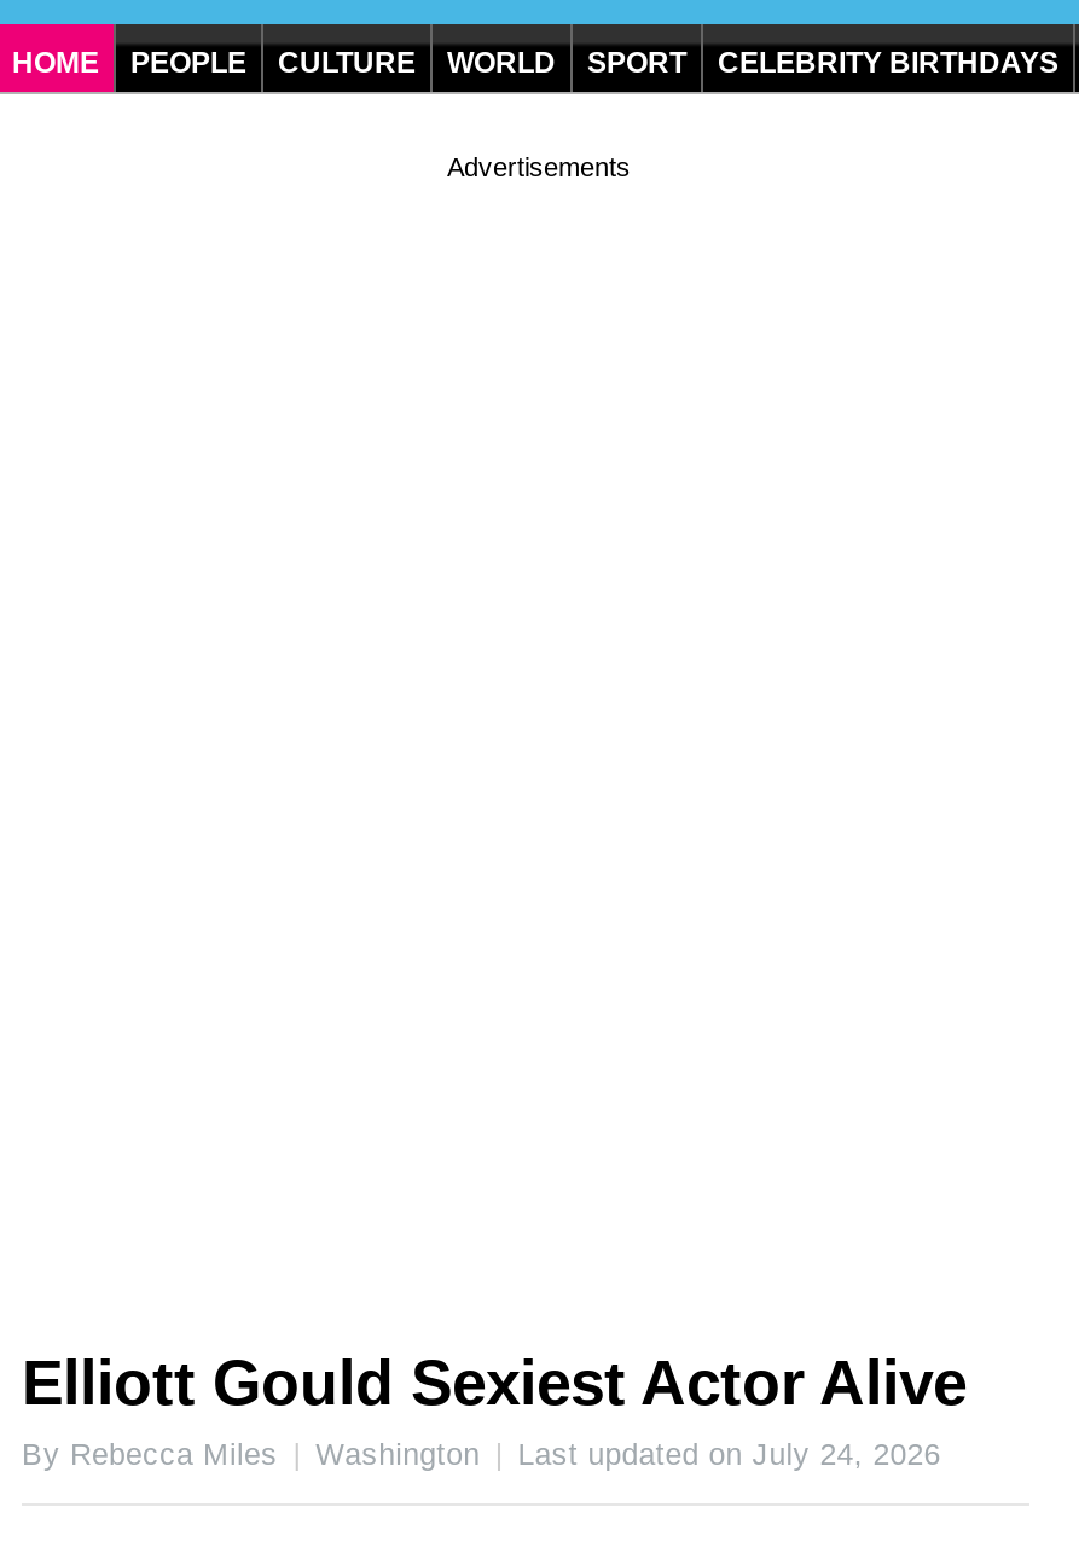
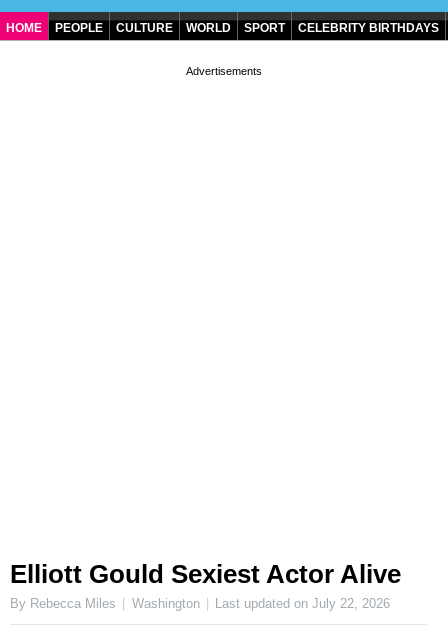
- Last updated on July 24, 2026
+ Last updated on July 22, 2026
